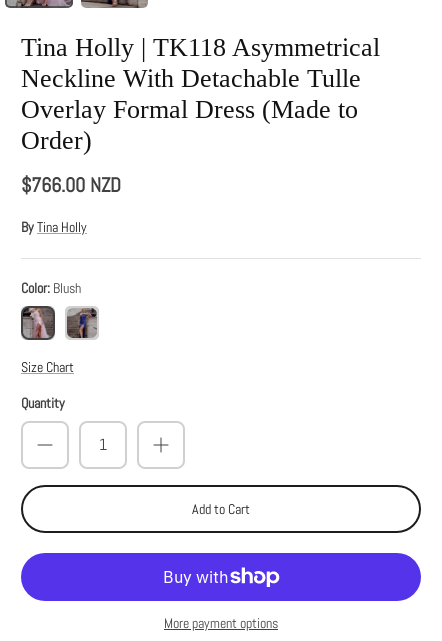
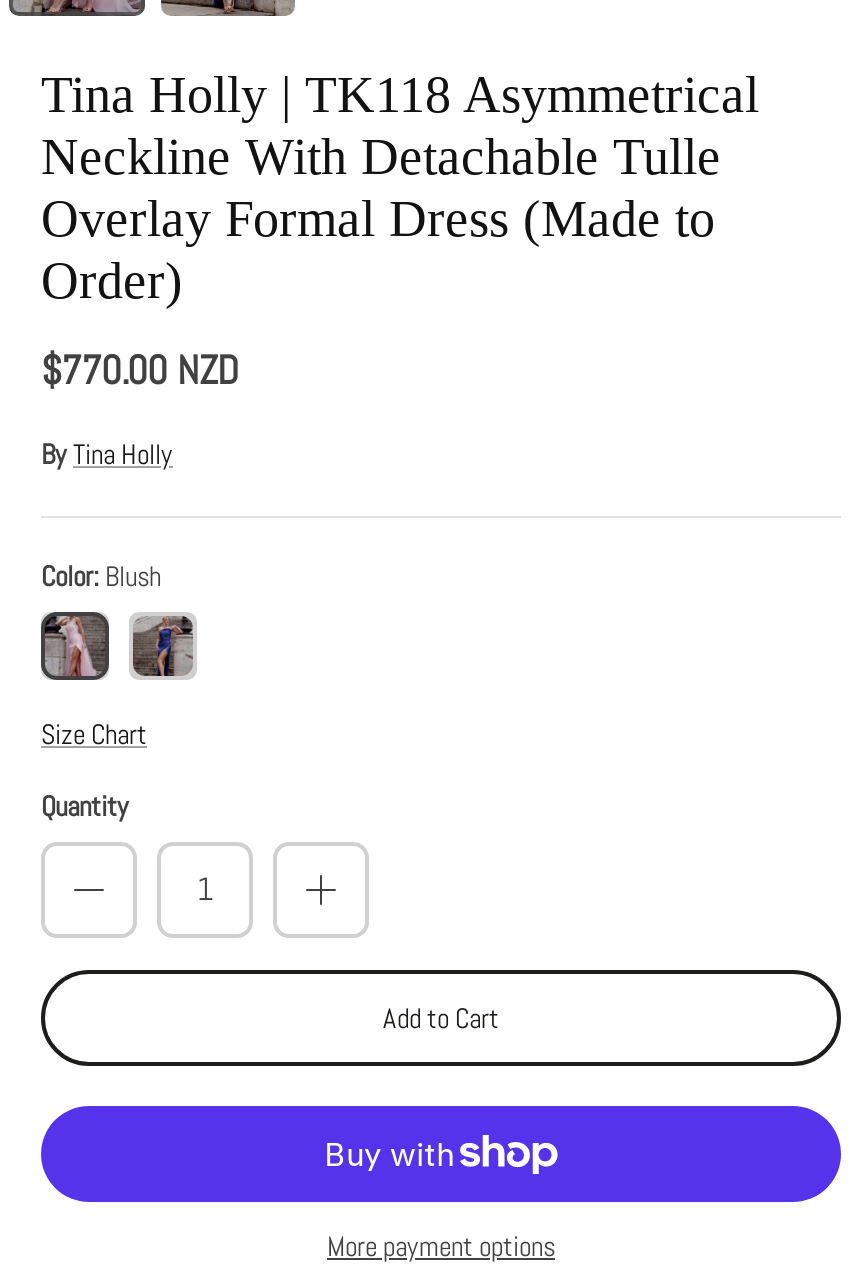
- $766.00 NZD
+ $770.00 NZD
